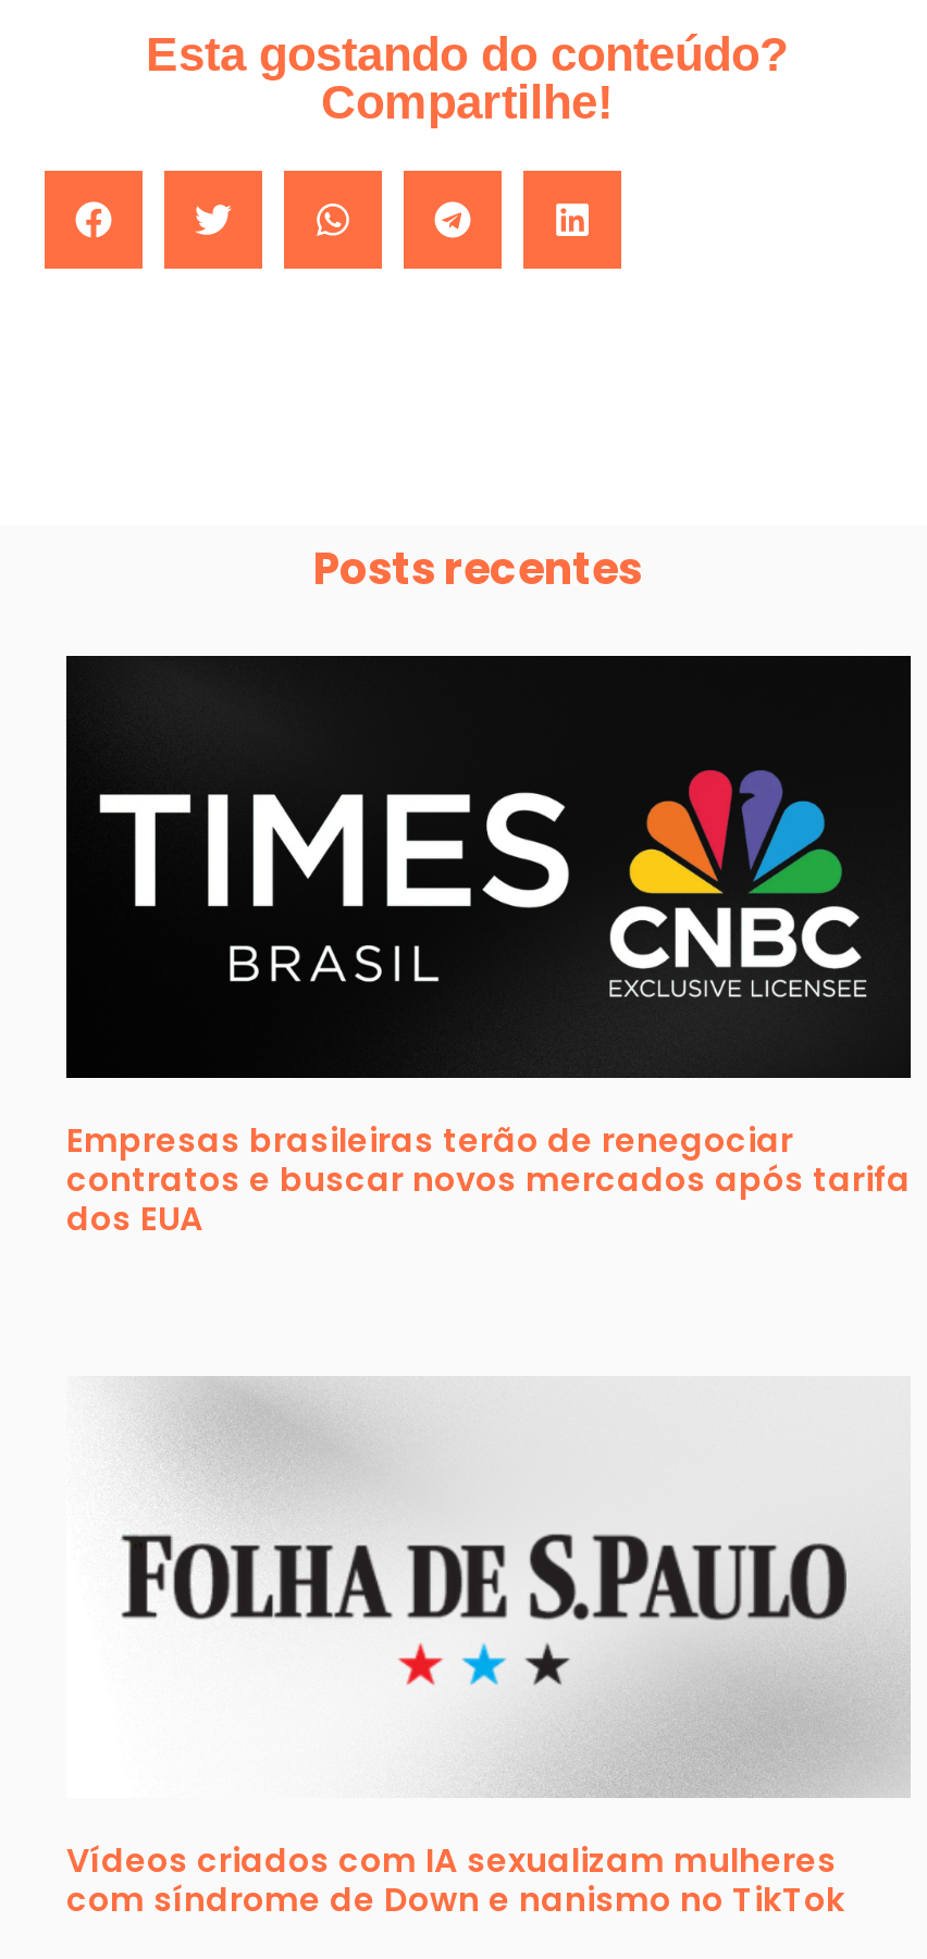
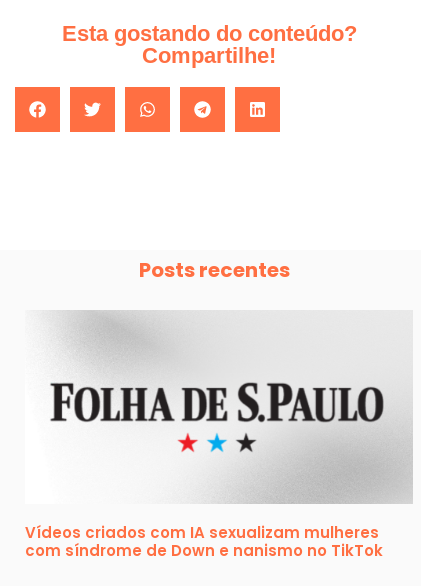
- [image]
- Empresas brasileiras terão de renegociar
- contratos e buscar novos mercados após tarifa
- dos EUA
